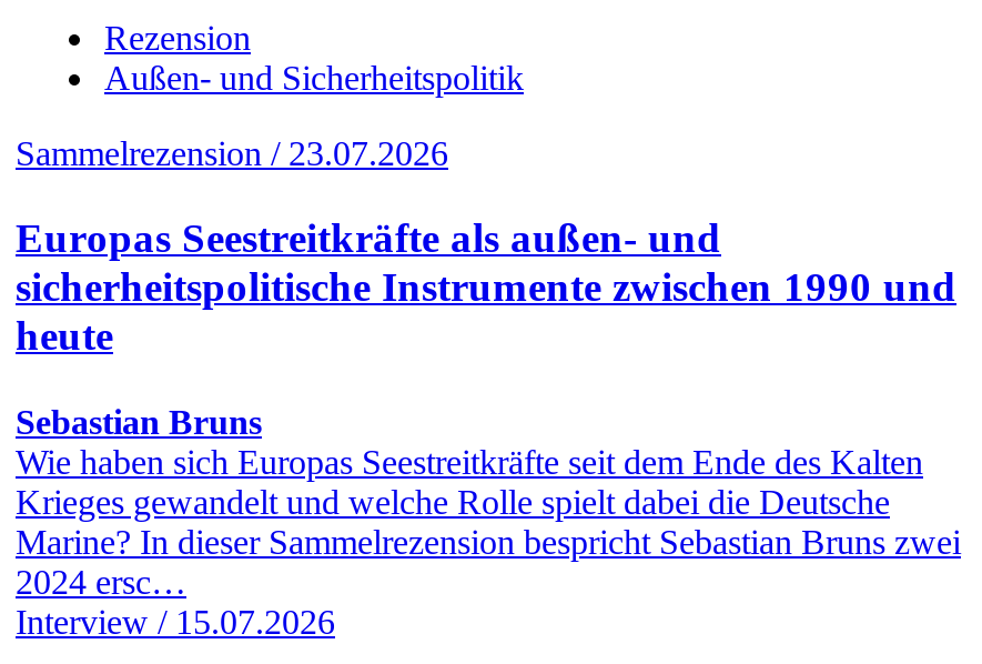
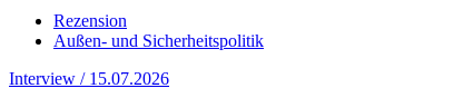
- Sammelrezension / 23.07.2026
- Europas Seestreitkräfte als außen- und
- sicherheitspolitische Instrumente zwischen 1990 und
- heute
- Sebastian Bruns
- Wie haben sich Europas Seestreitkräfte seit dem Ende des Kalten
- Krieges gewandelt und welche Rolle spielt dabei die Deutsche
- Marine? In dieser Sammelrezension bespricht Sebastian Bruns zwei
- 2024 ersc…
